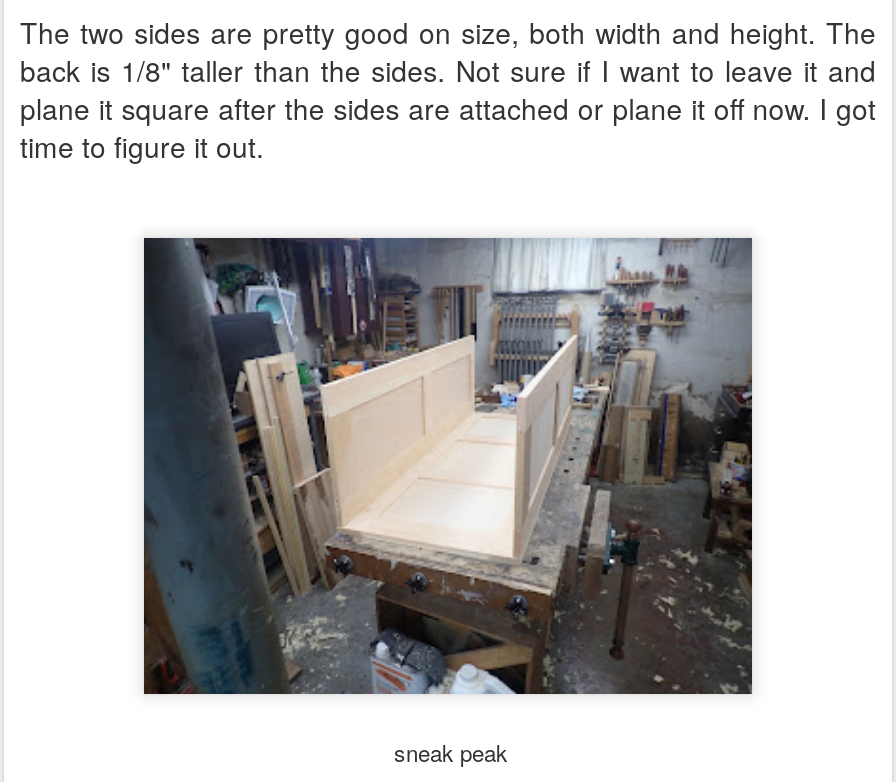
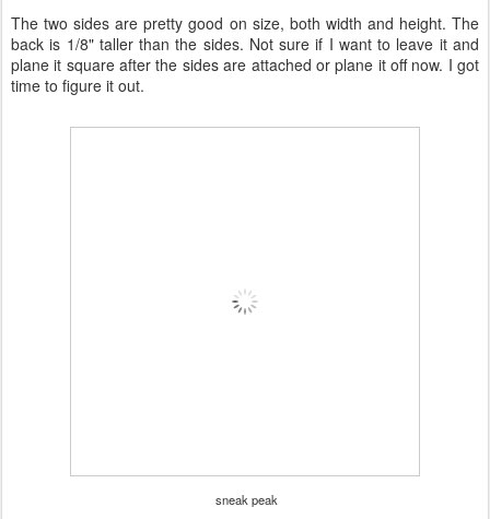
- [image]
